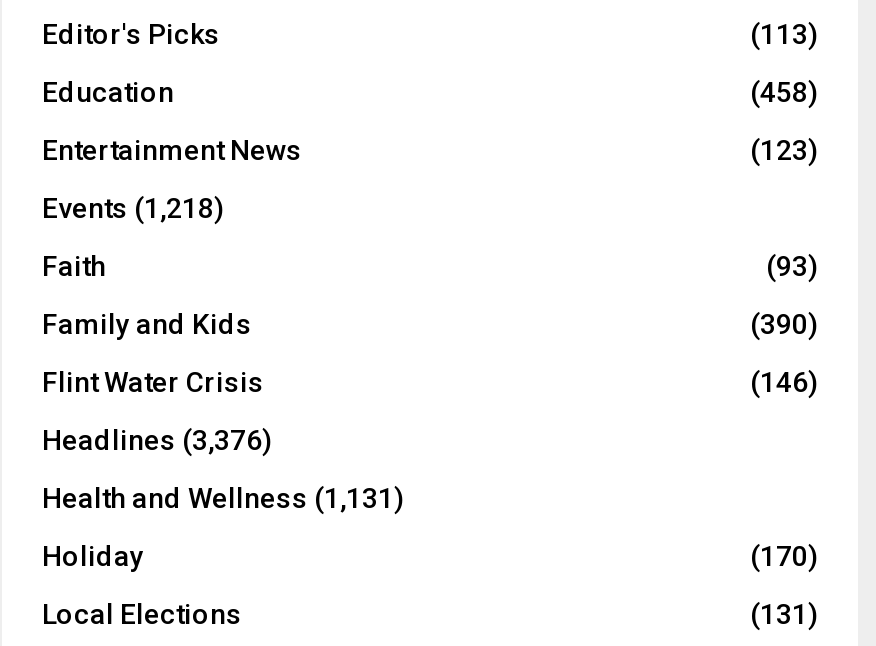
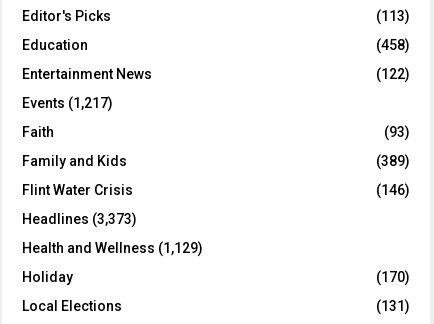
- (123)
+ (122)

- Events (1,218)
+ Events (1,217)

- (390)
+ (389)

- Headlines (3,376)
+ Headlines (3,373)

- Health and Wellness (1,131)
+ Health and Wellness (1,129)
